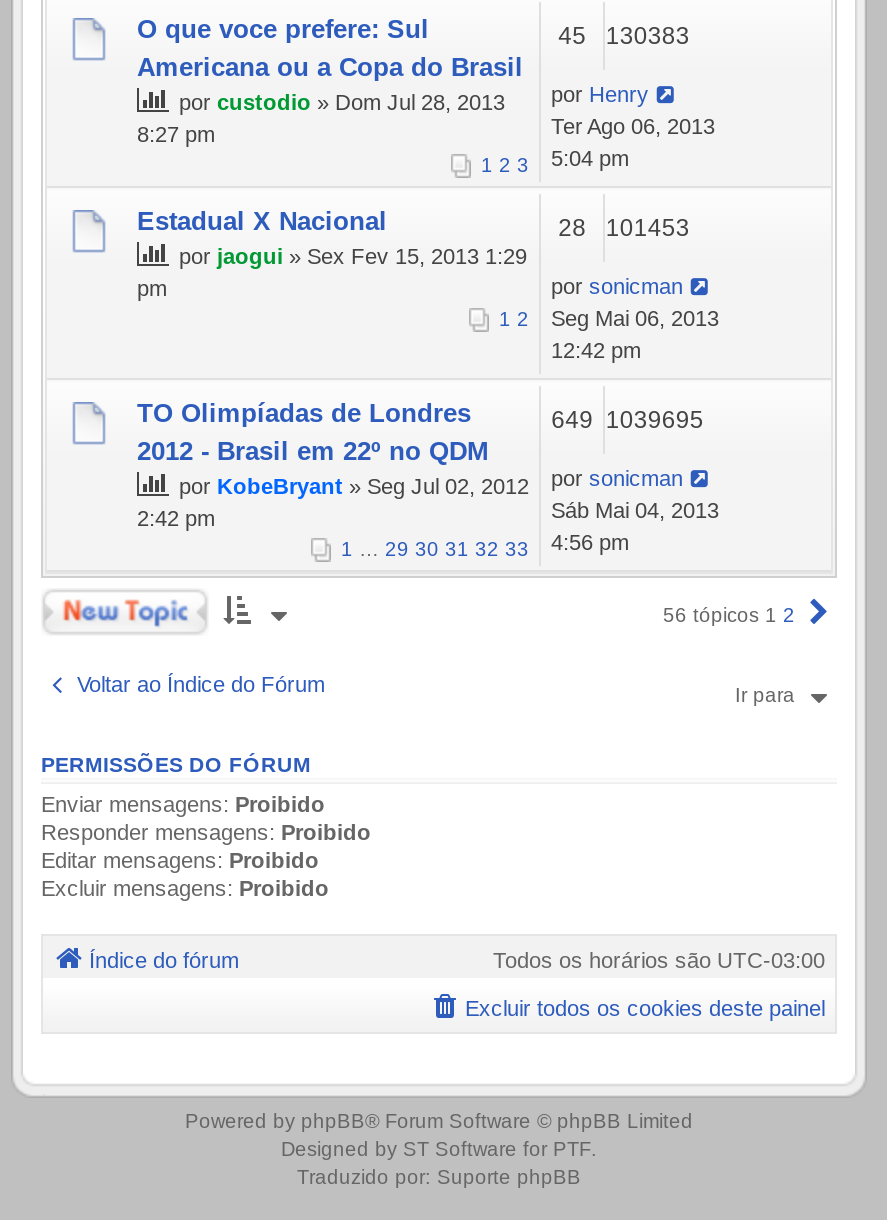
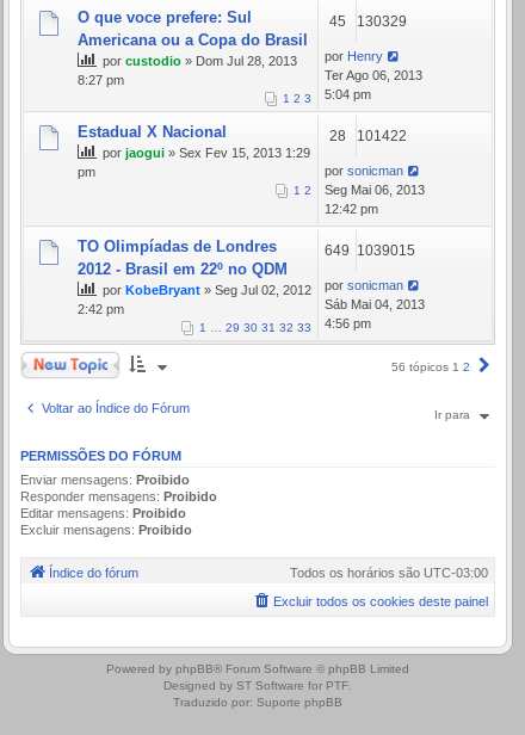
- 45 130383
+ 45 130329

- 28 101453
+ 28 101422

- 649 1039695
+ 649 1039015
